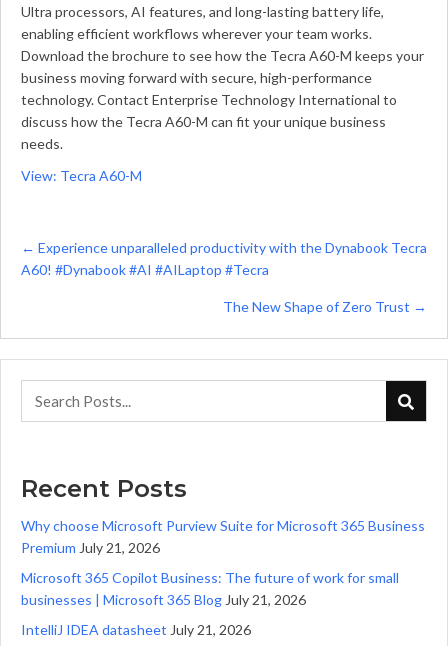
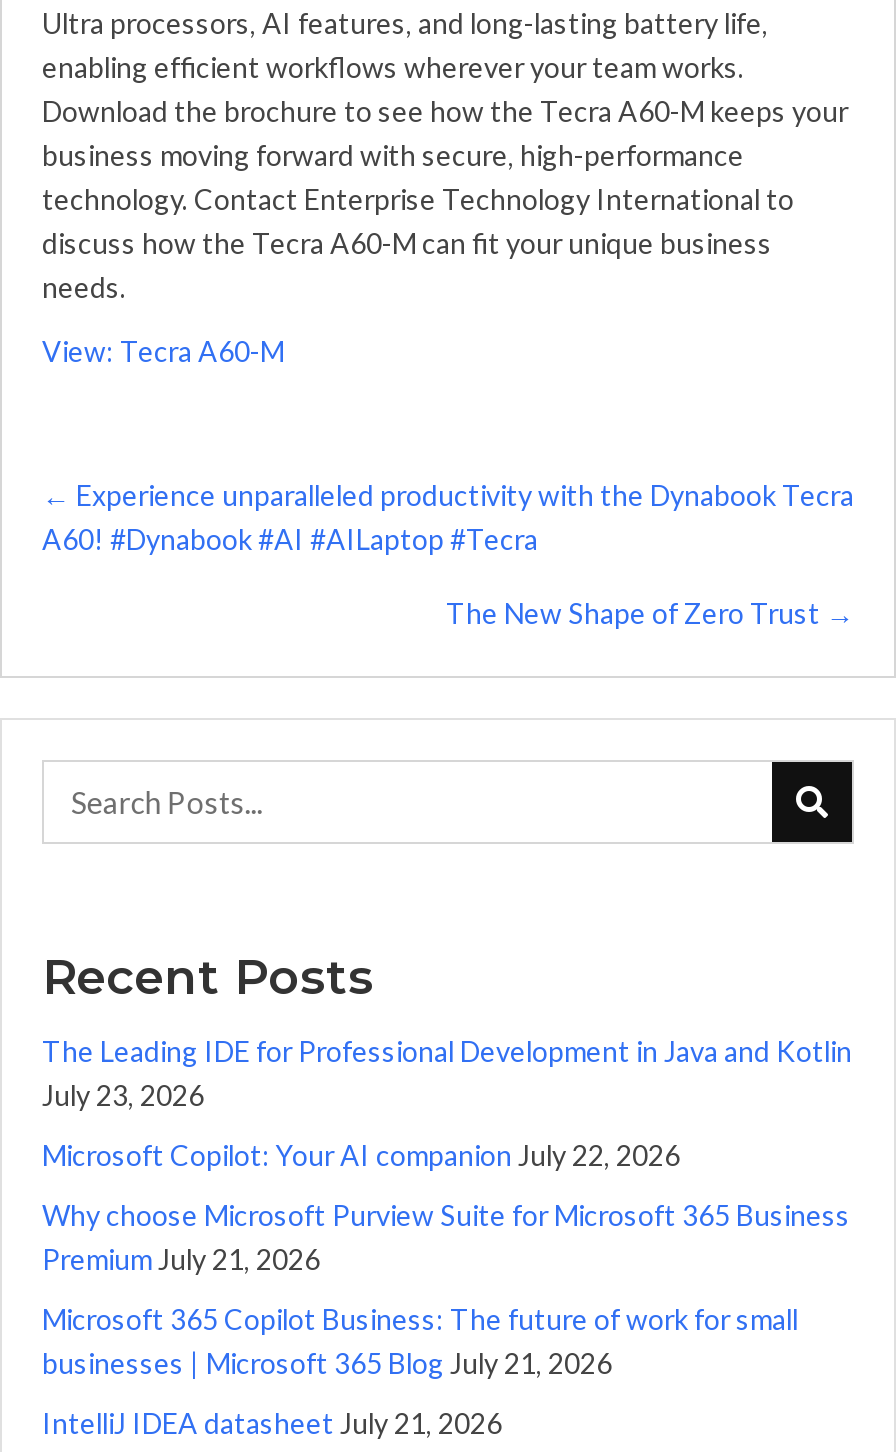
+ The Leading IDE for Professional Development in Java and Kotlin
+ July 23, 2026
+ Microsoft Copilot: Your AI companion July 22, 2026
